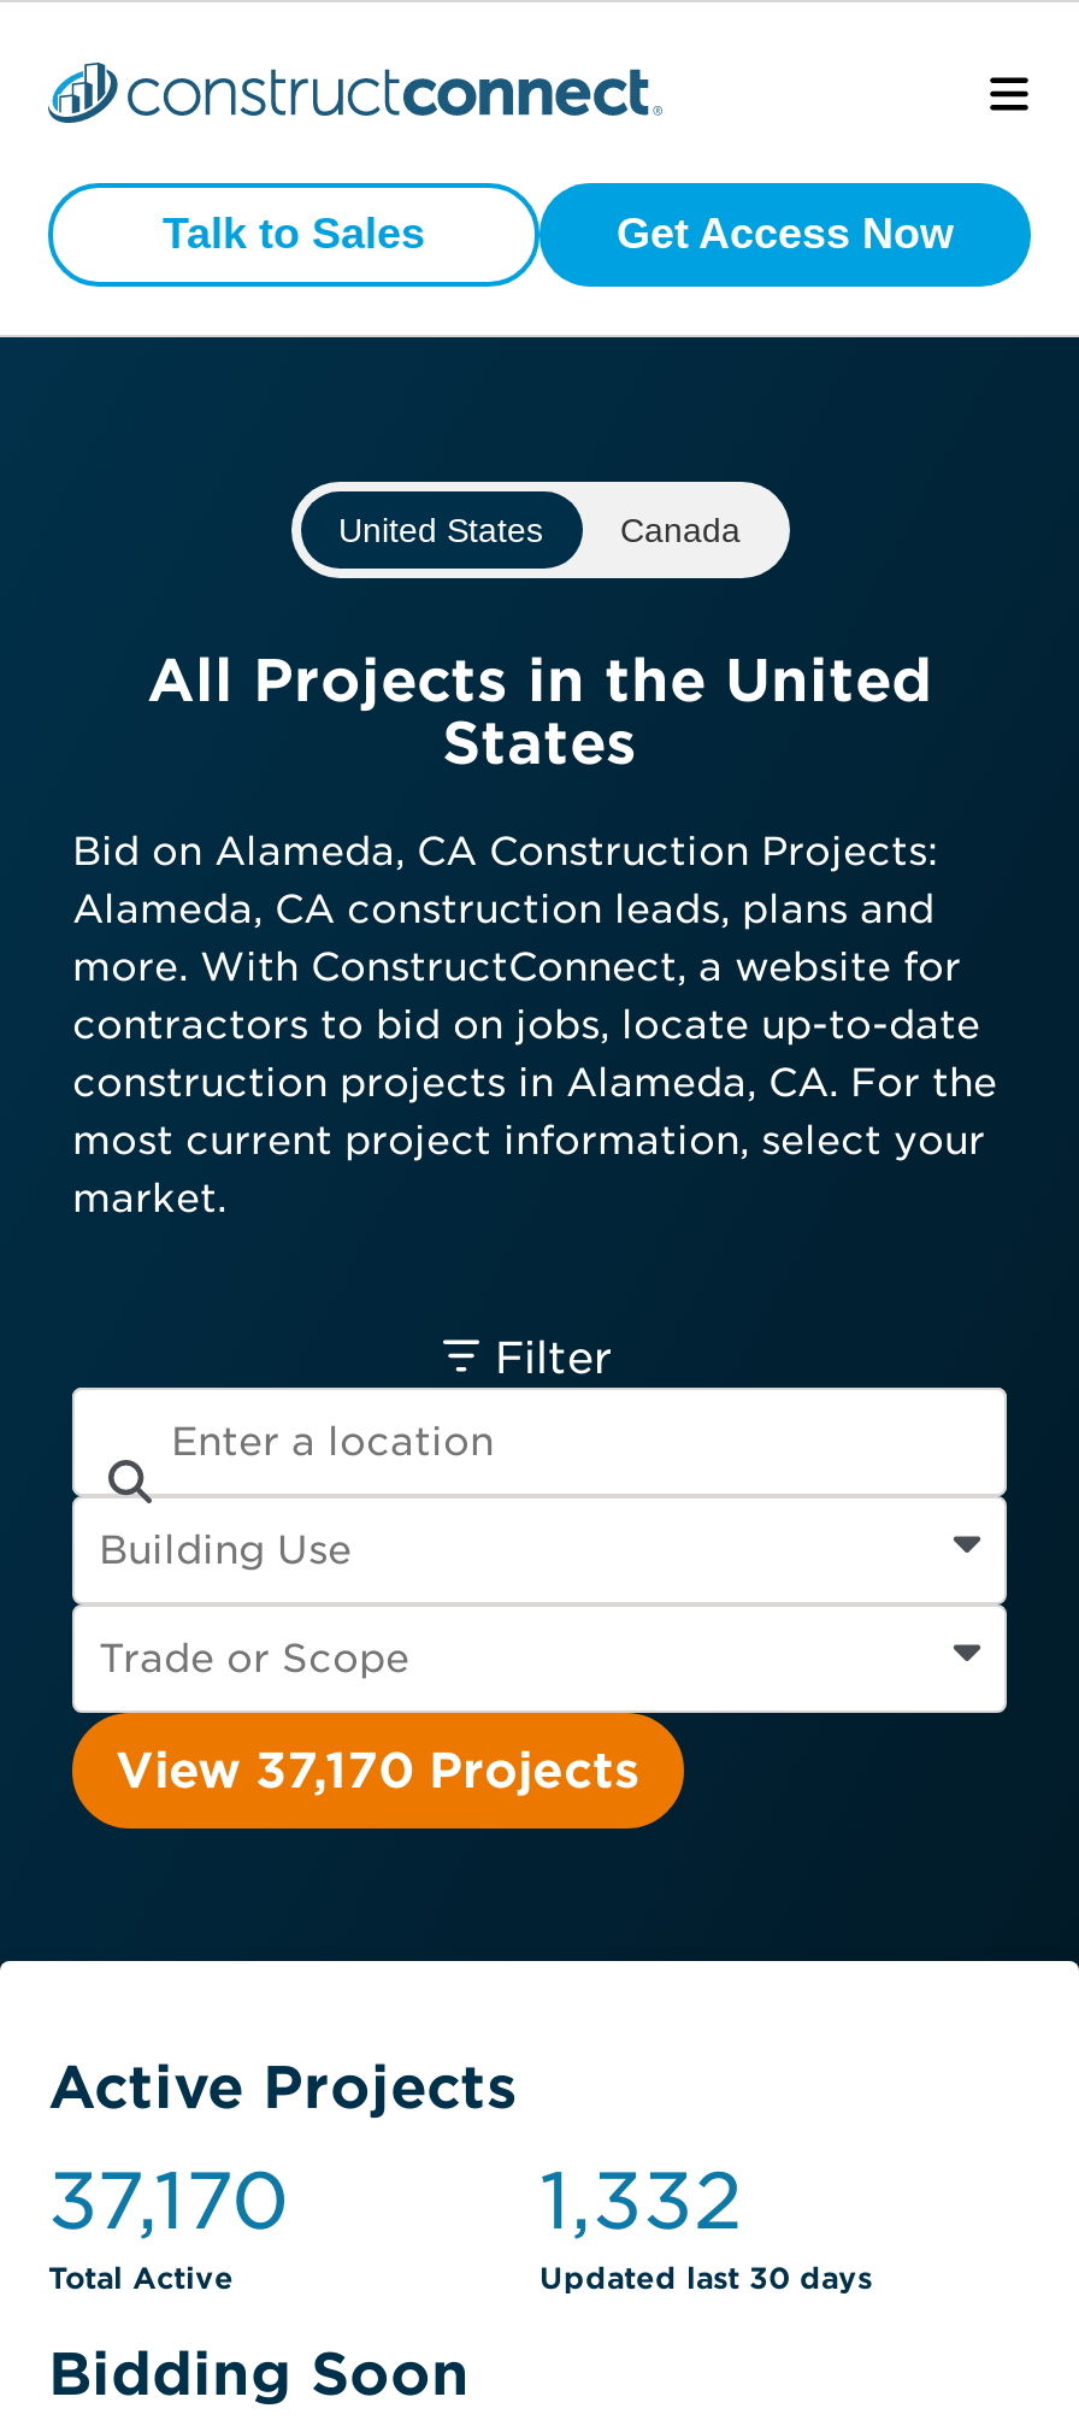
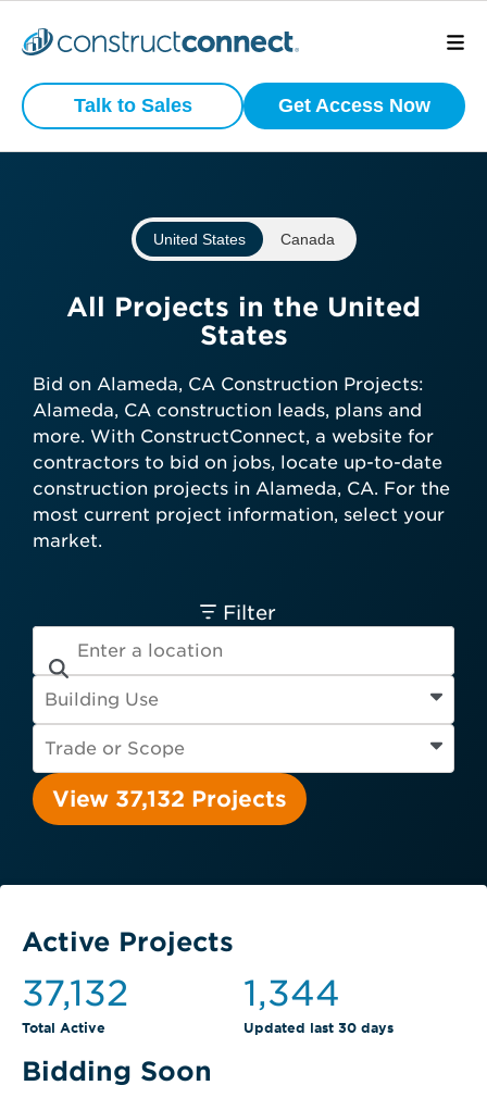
- View 37,170 Projects
+ View 37,132 Projects

- 37,170
+ 37,132

- 1,332
+ 1,344
